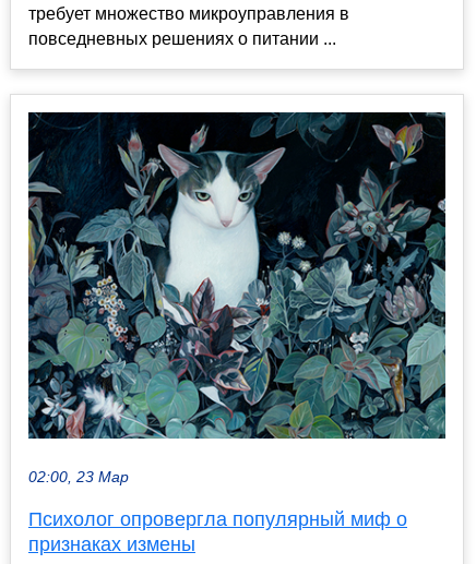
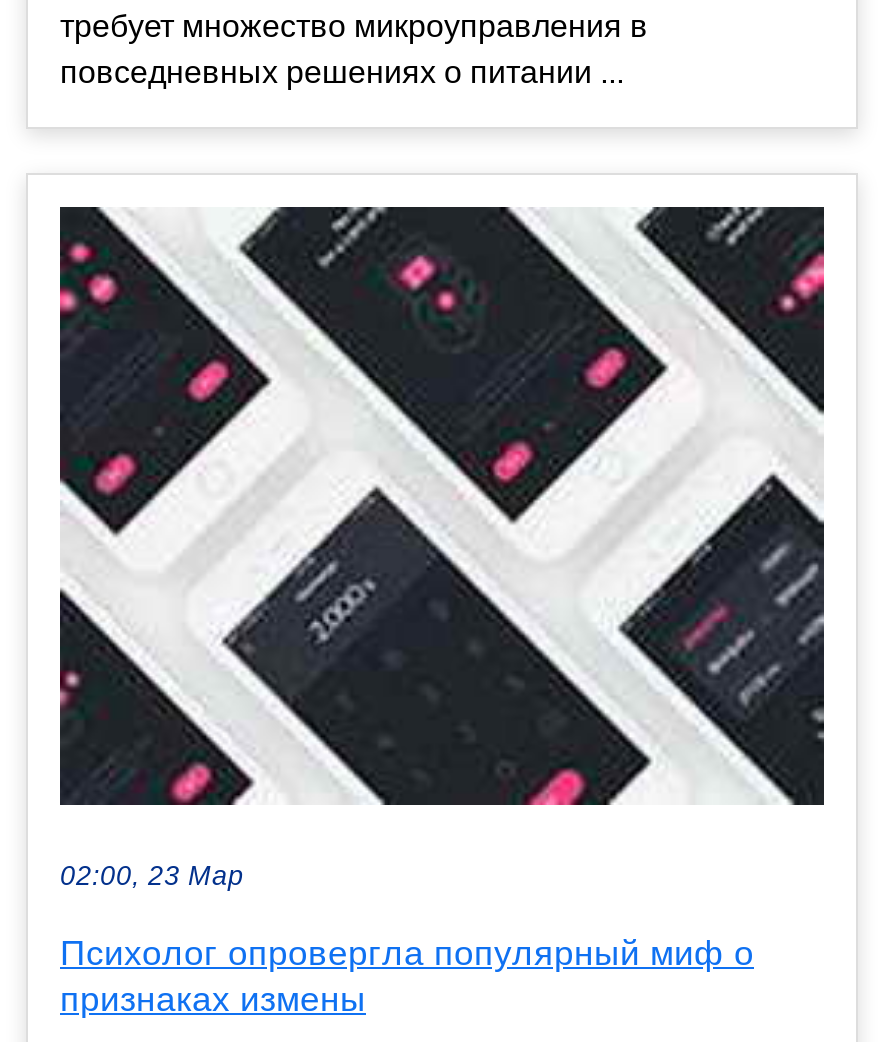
- [image]
+ [image]
